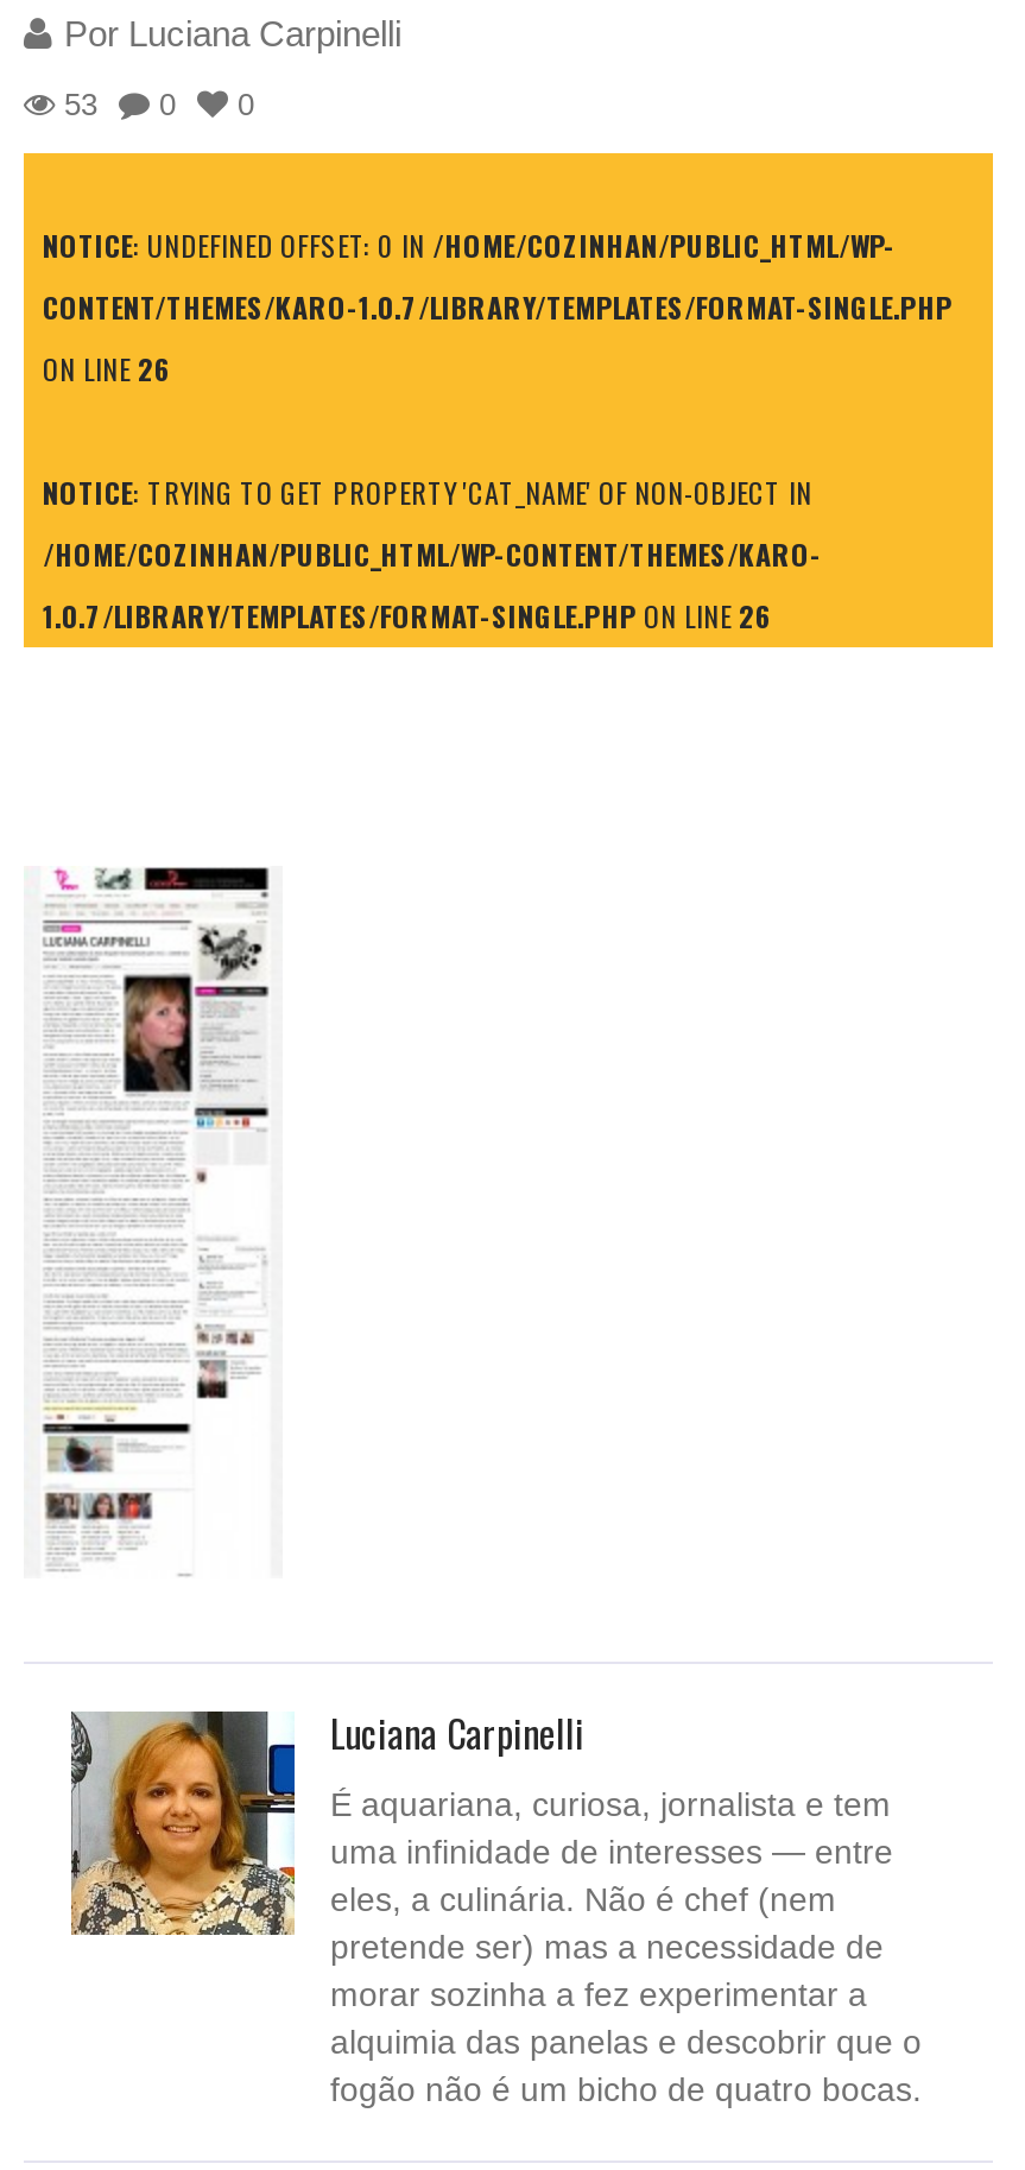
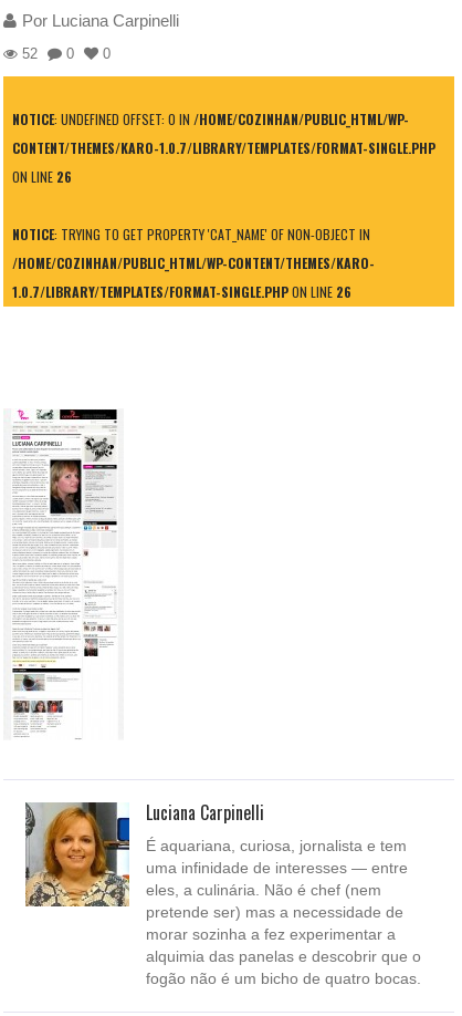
- 53 0 0
+ 52 0 0
